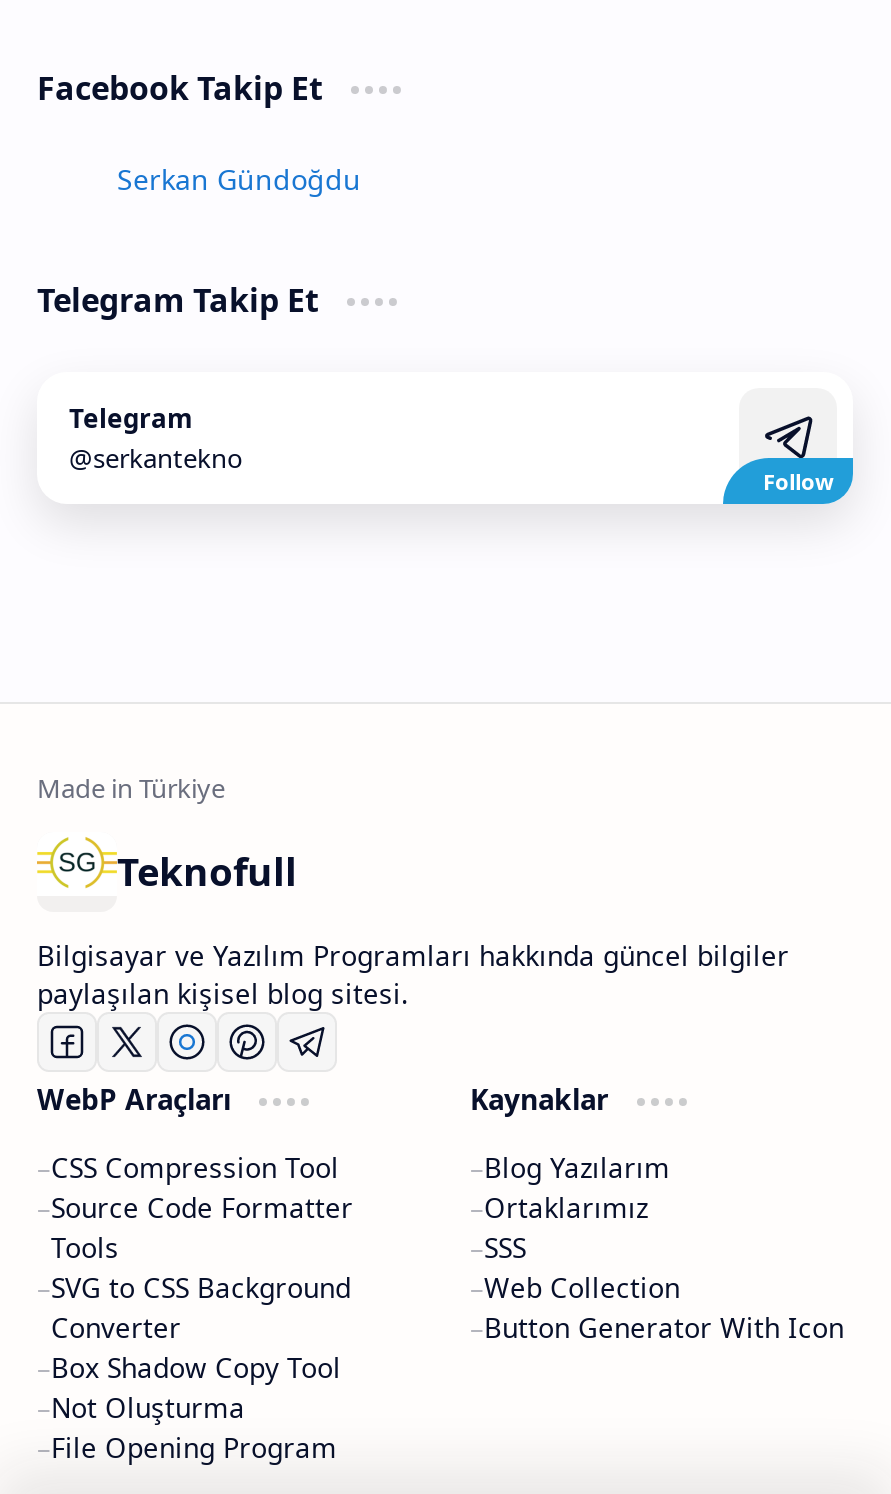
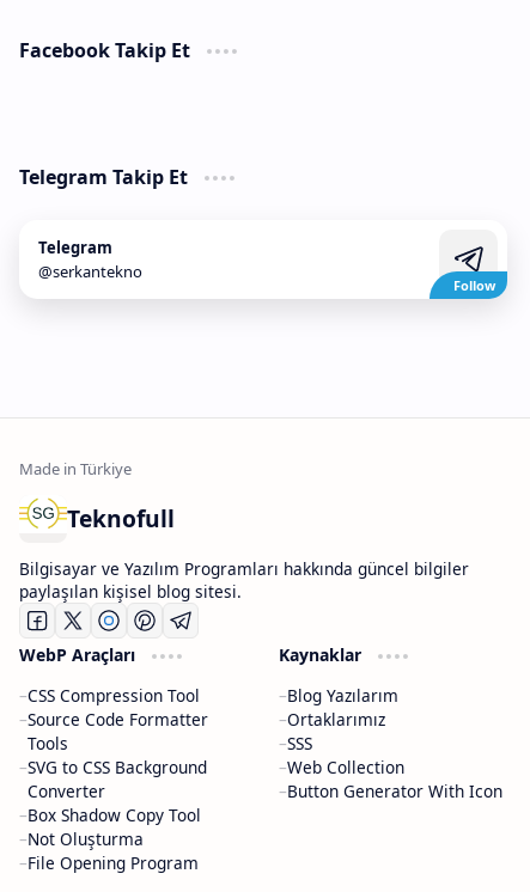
- Serkan Gündoğdu
